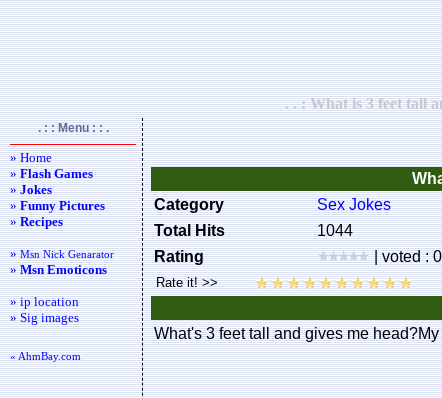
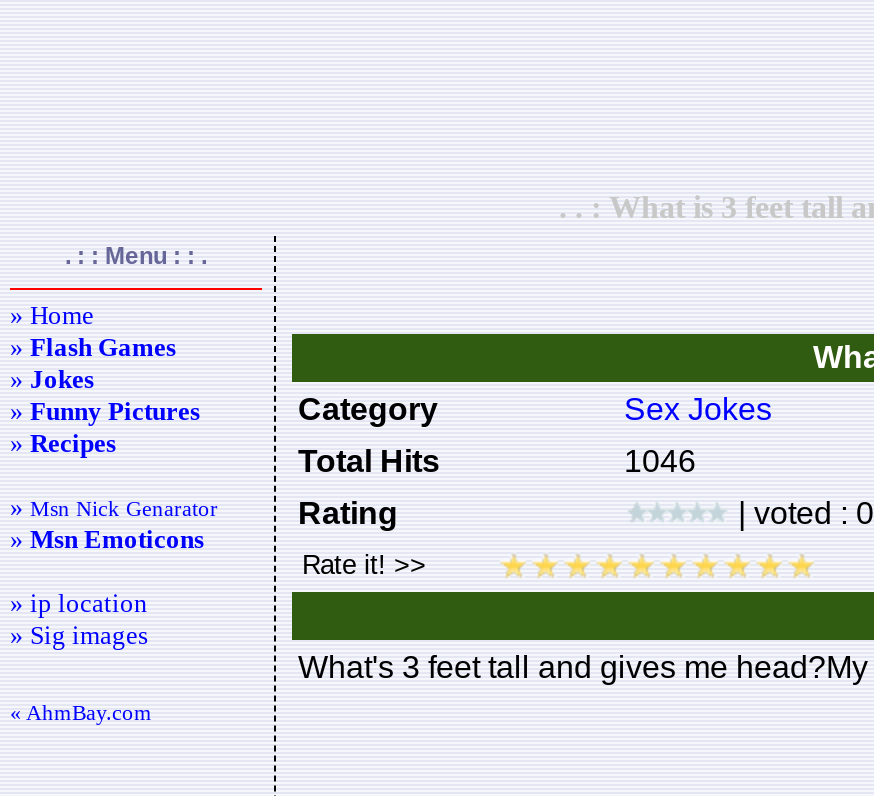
- 1044
+ 1046
